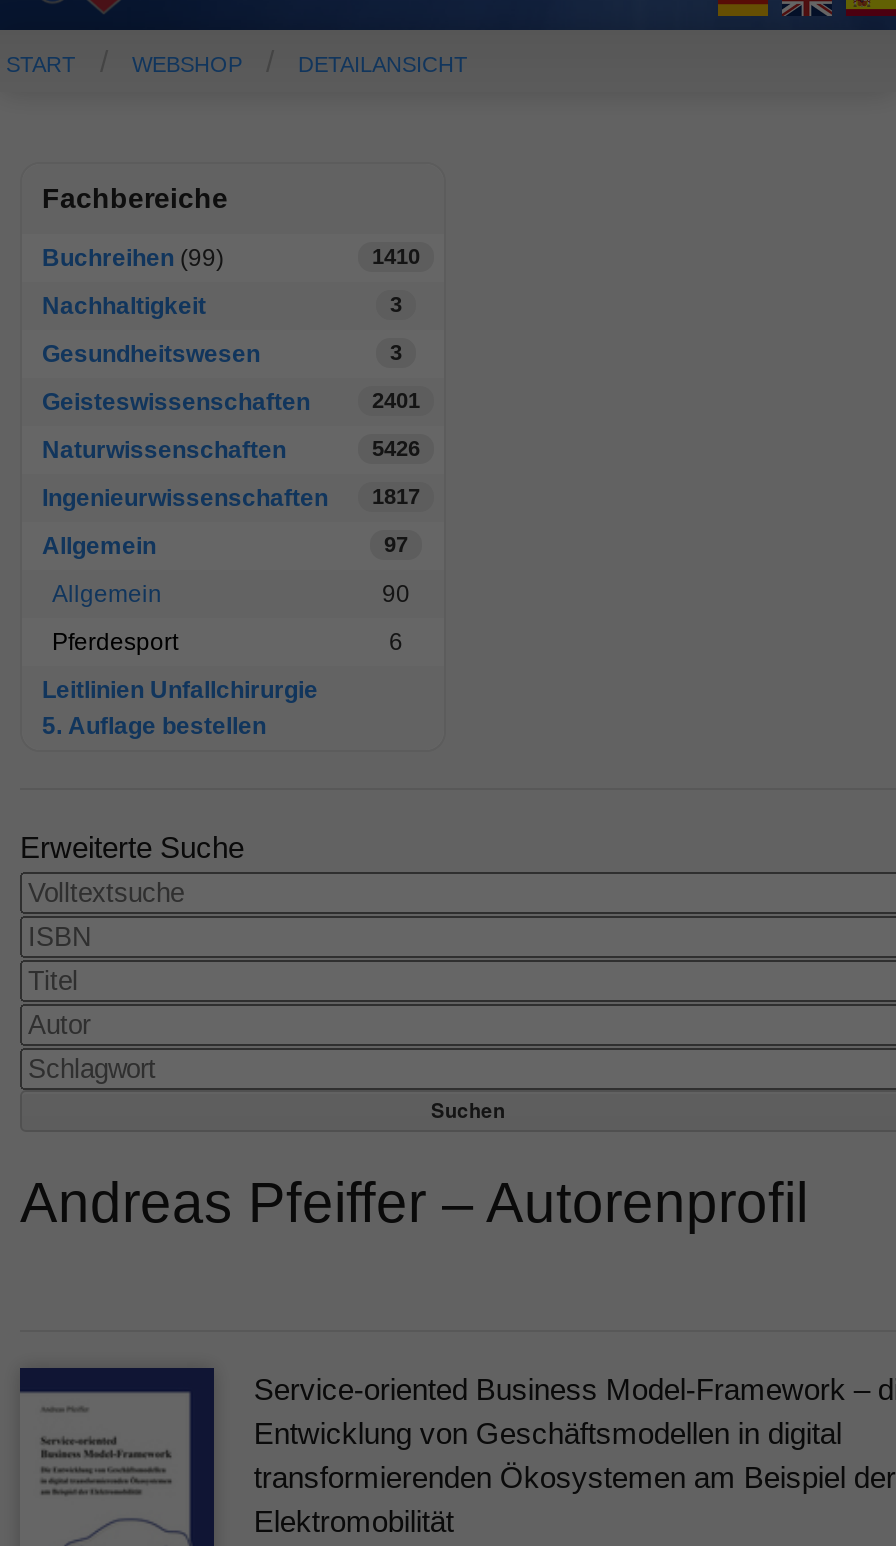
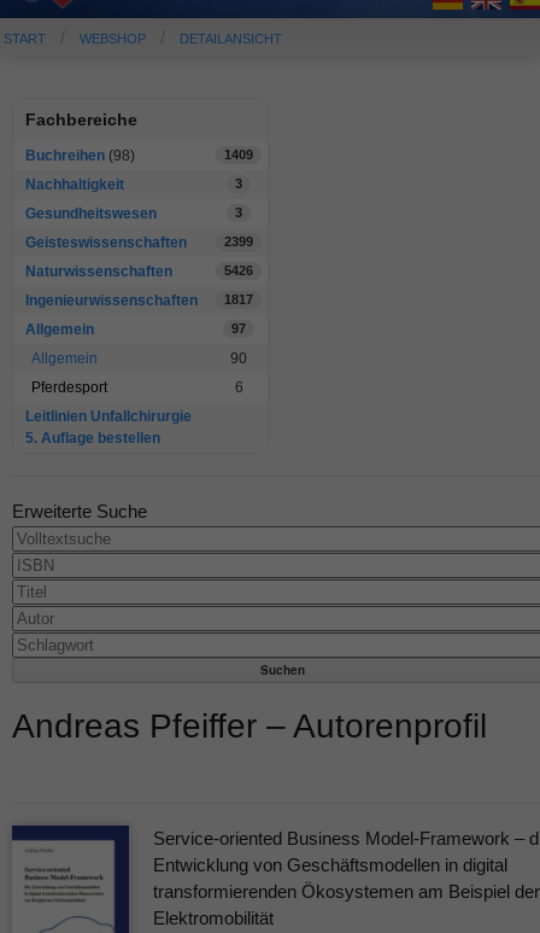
- Buchreihen (99)
+ Buchreihen (98)

- 1410
+ 1409

- 2401
+ 2399
